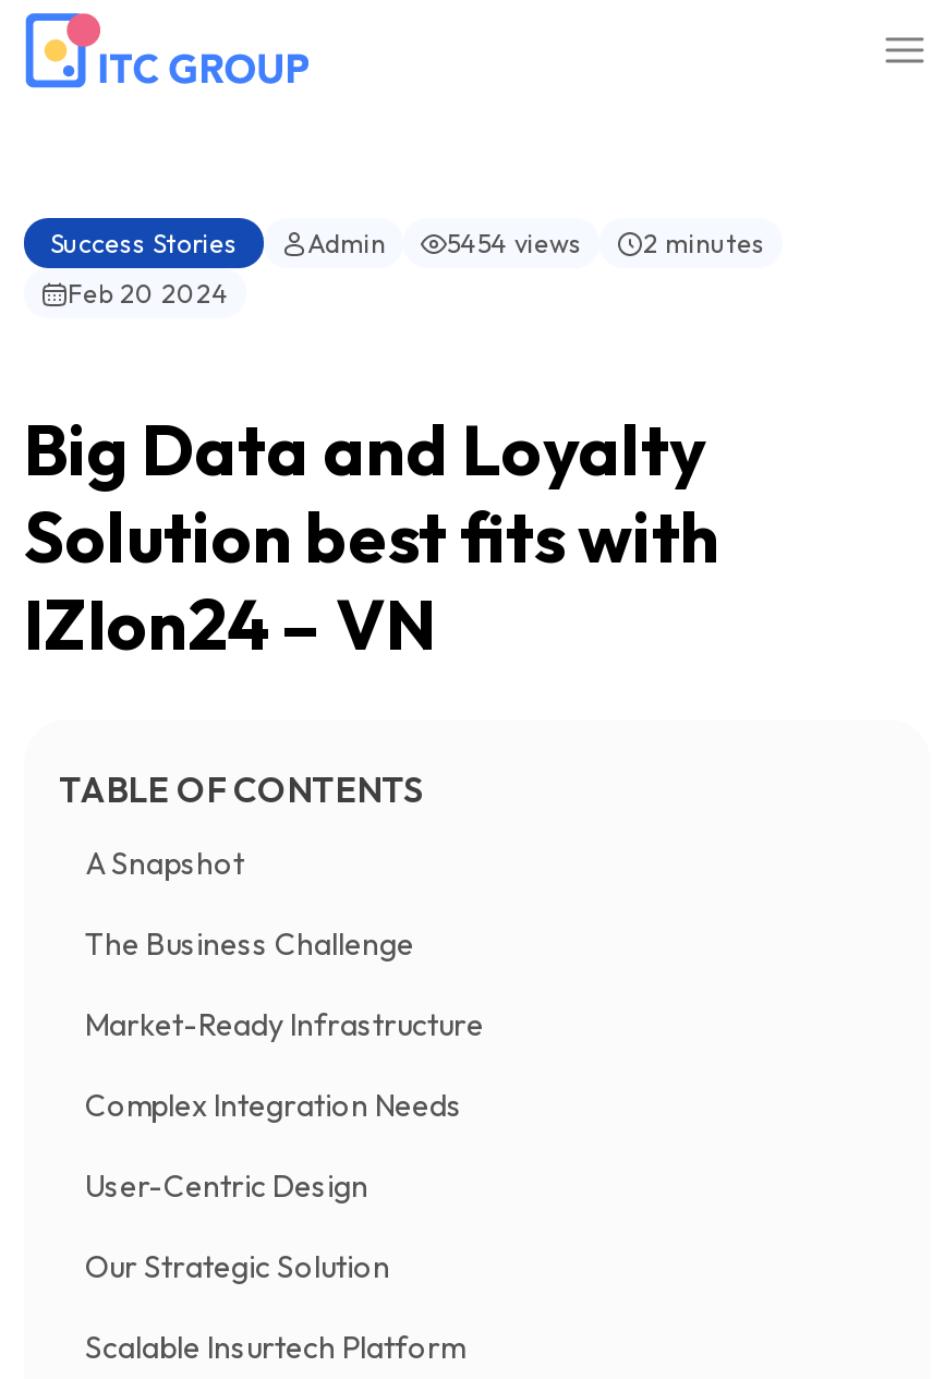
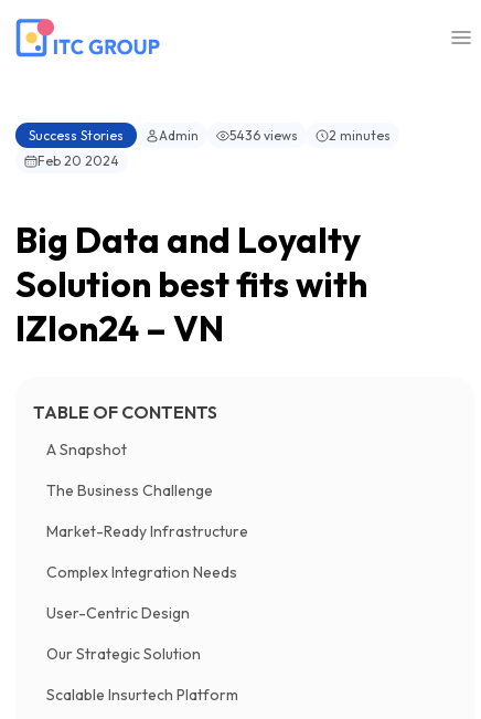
- Admin 5454 views 2 minutes
+ Admin 5436 views 2 minutes
